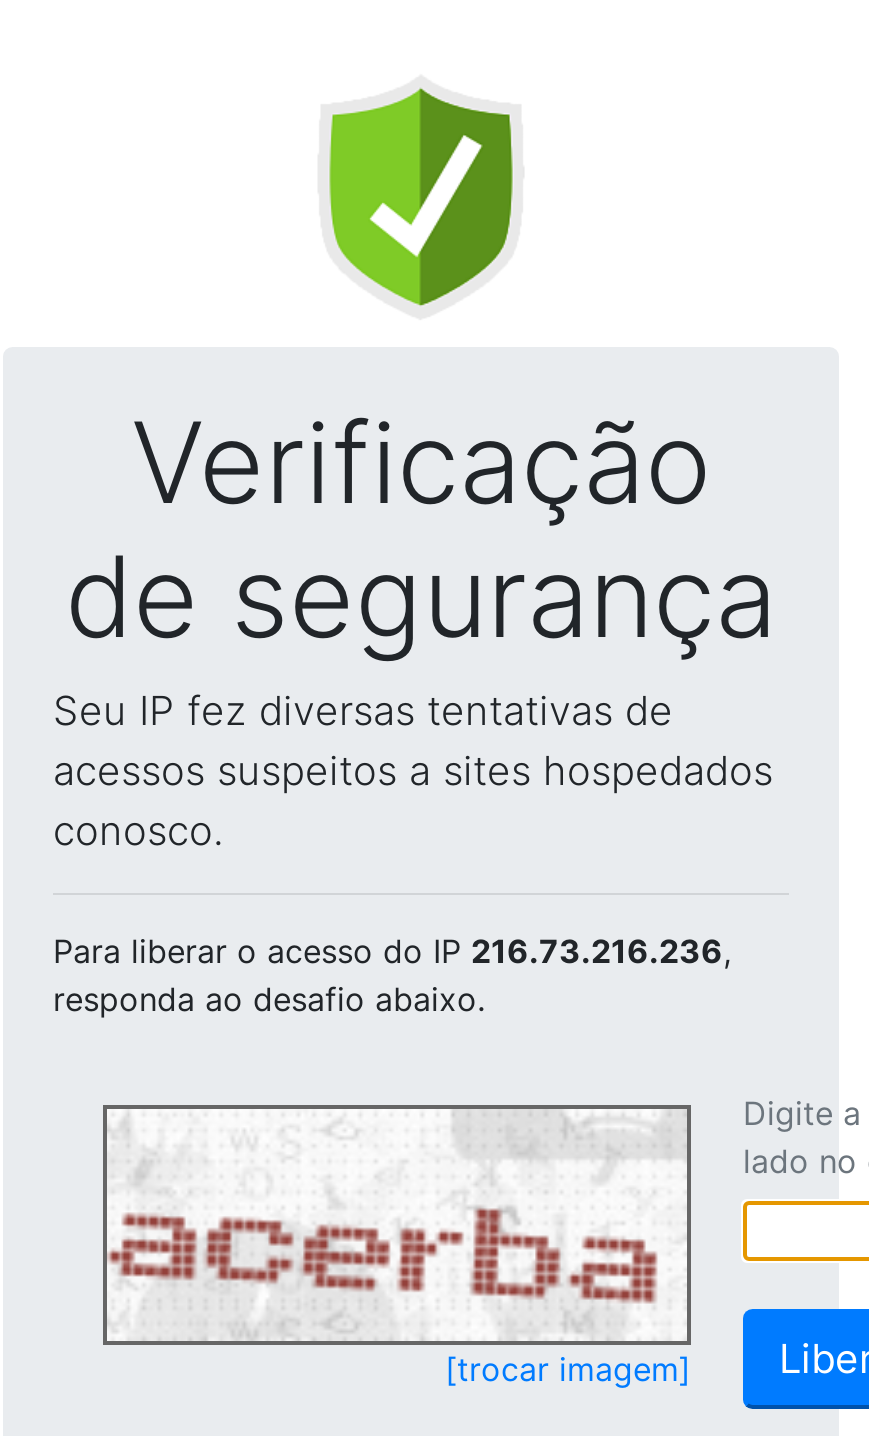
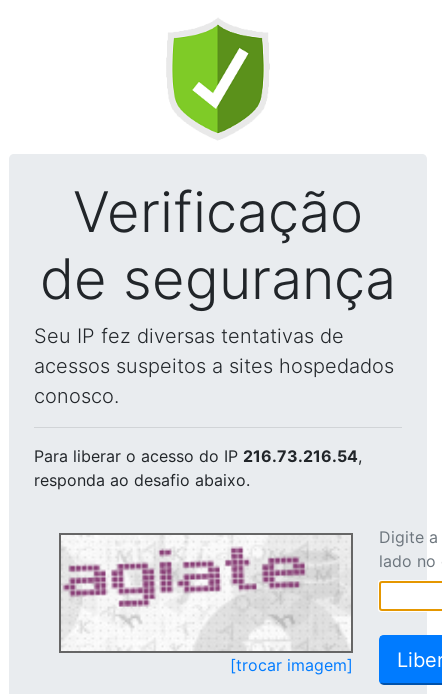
- Para liberar o acesso do IP 216.73.216.236,
+ Para liberar o acesso do IP 216.73.216.54,

- [image]
+ [image]
